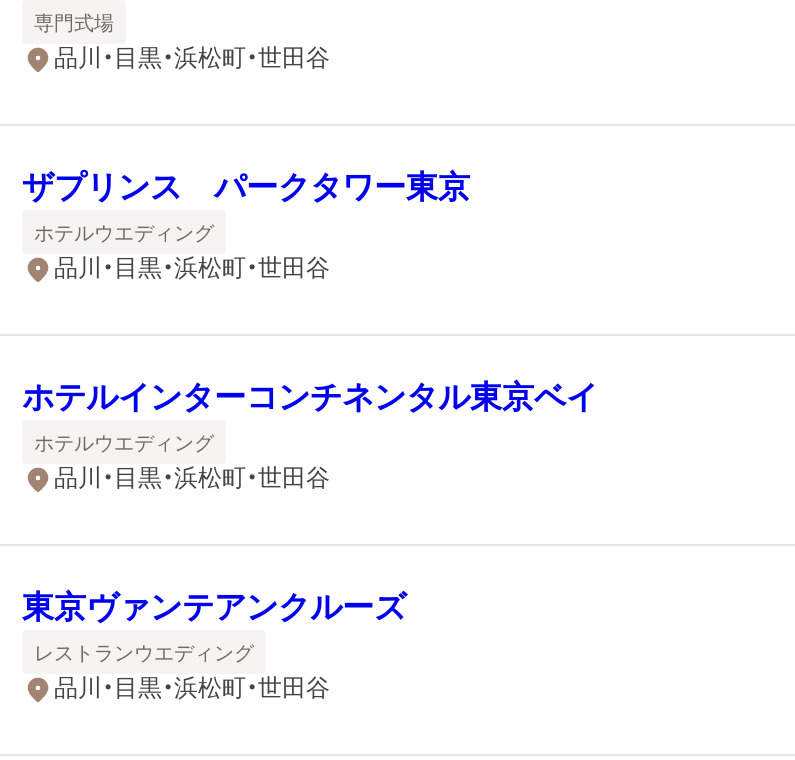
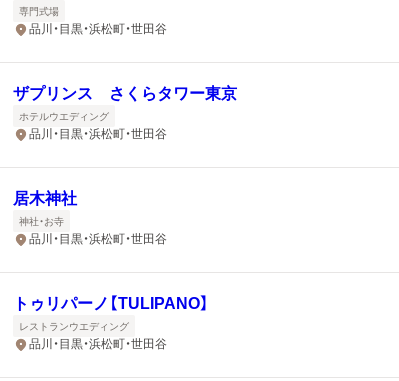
- ザプリンス パークタワー東京
+ ザプリンス さくらタワー東京

- ホテルインターコンチネンタル東京ベイ
+ 居木神社

- ホテルウエディング
+ 神社・お寺

- 東京ヴァンテアンクルーズ
+ トゥリパーノ【TULIPANO】
